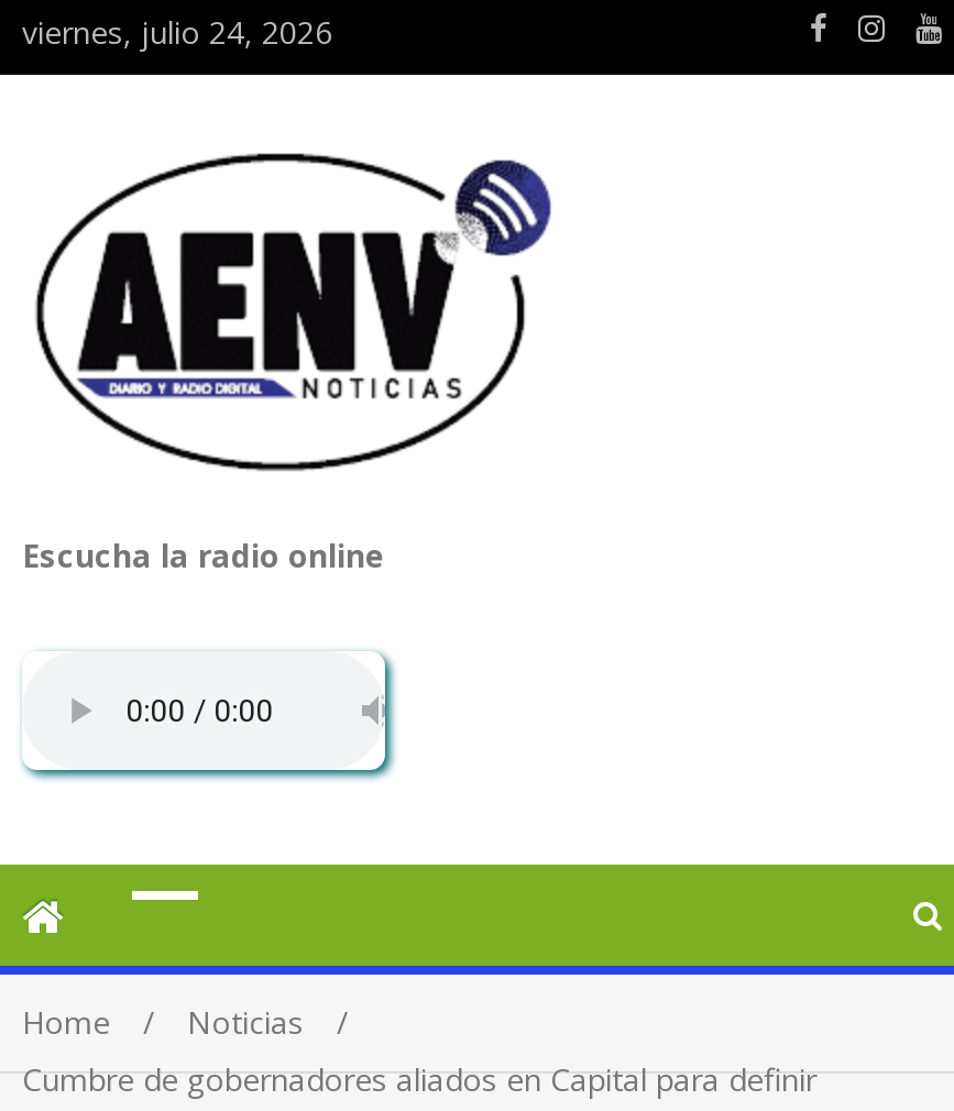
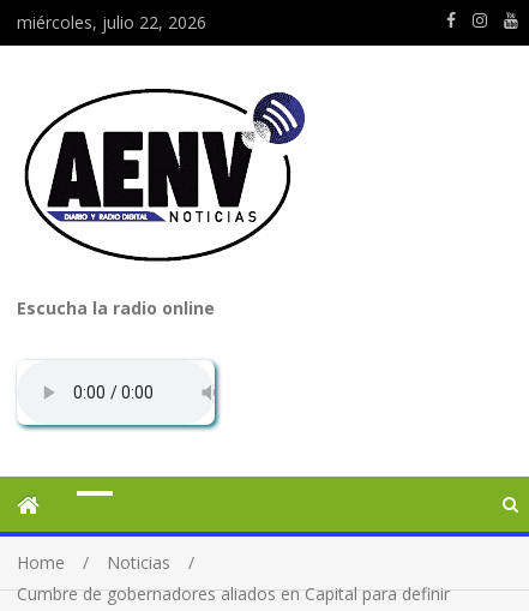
- viernes, julio 24, 2026
+ miércoles, julio 22, 2026
